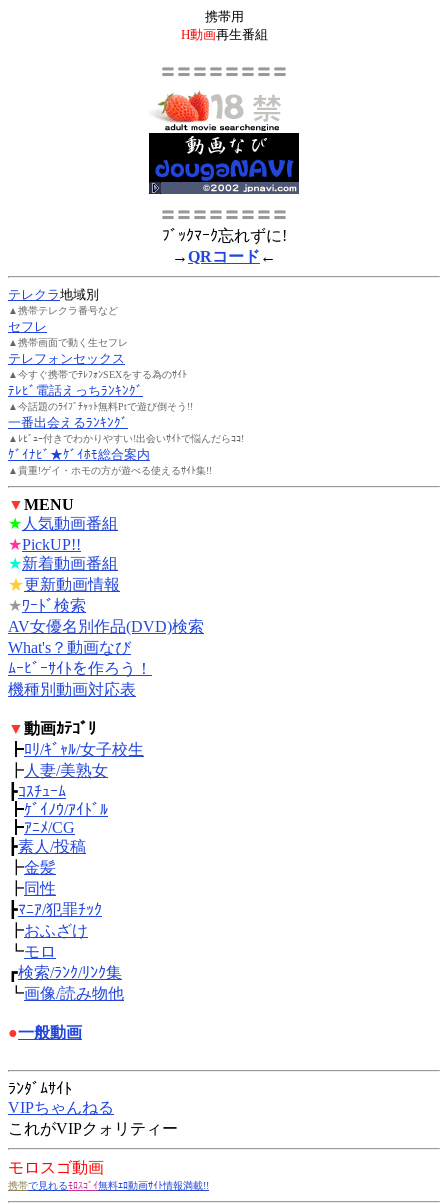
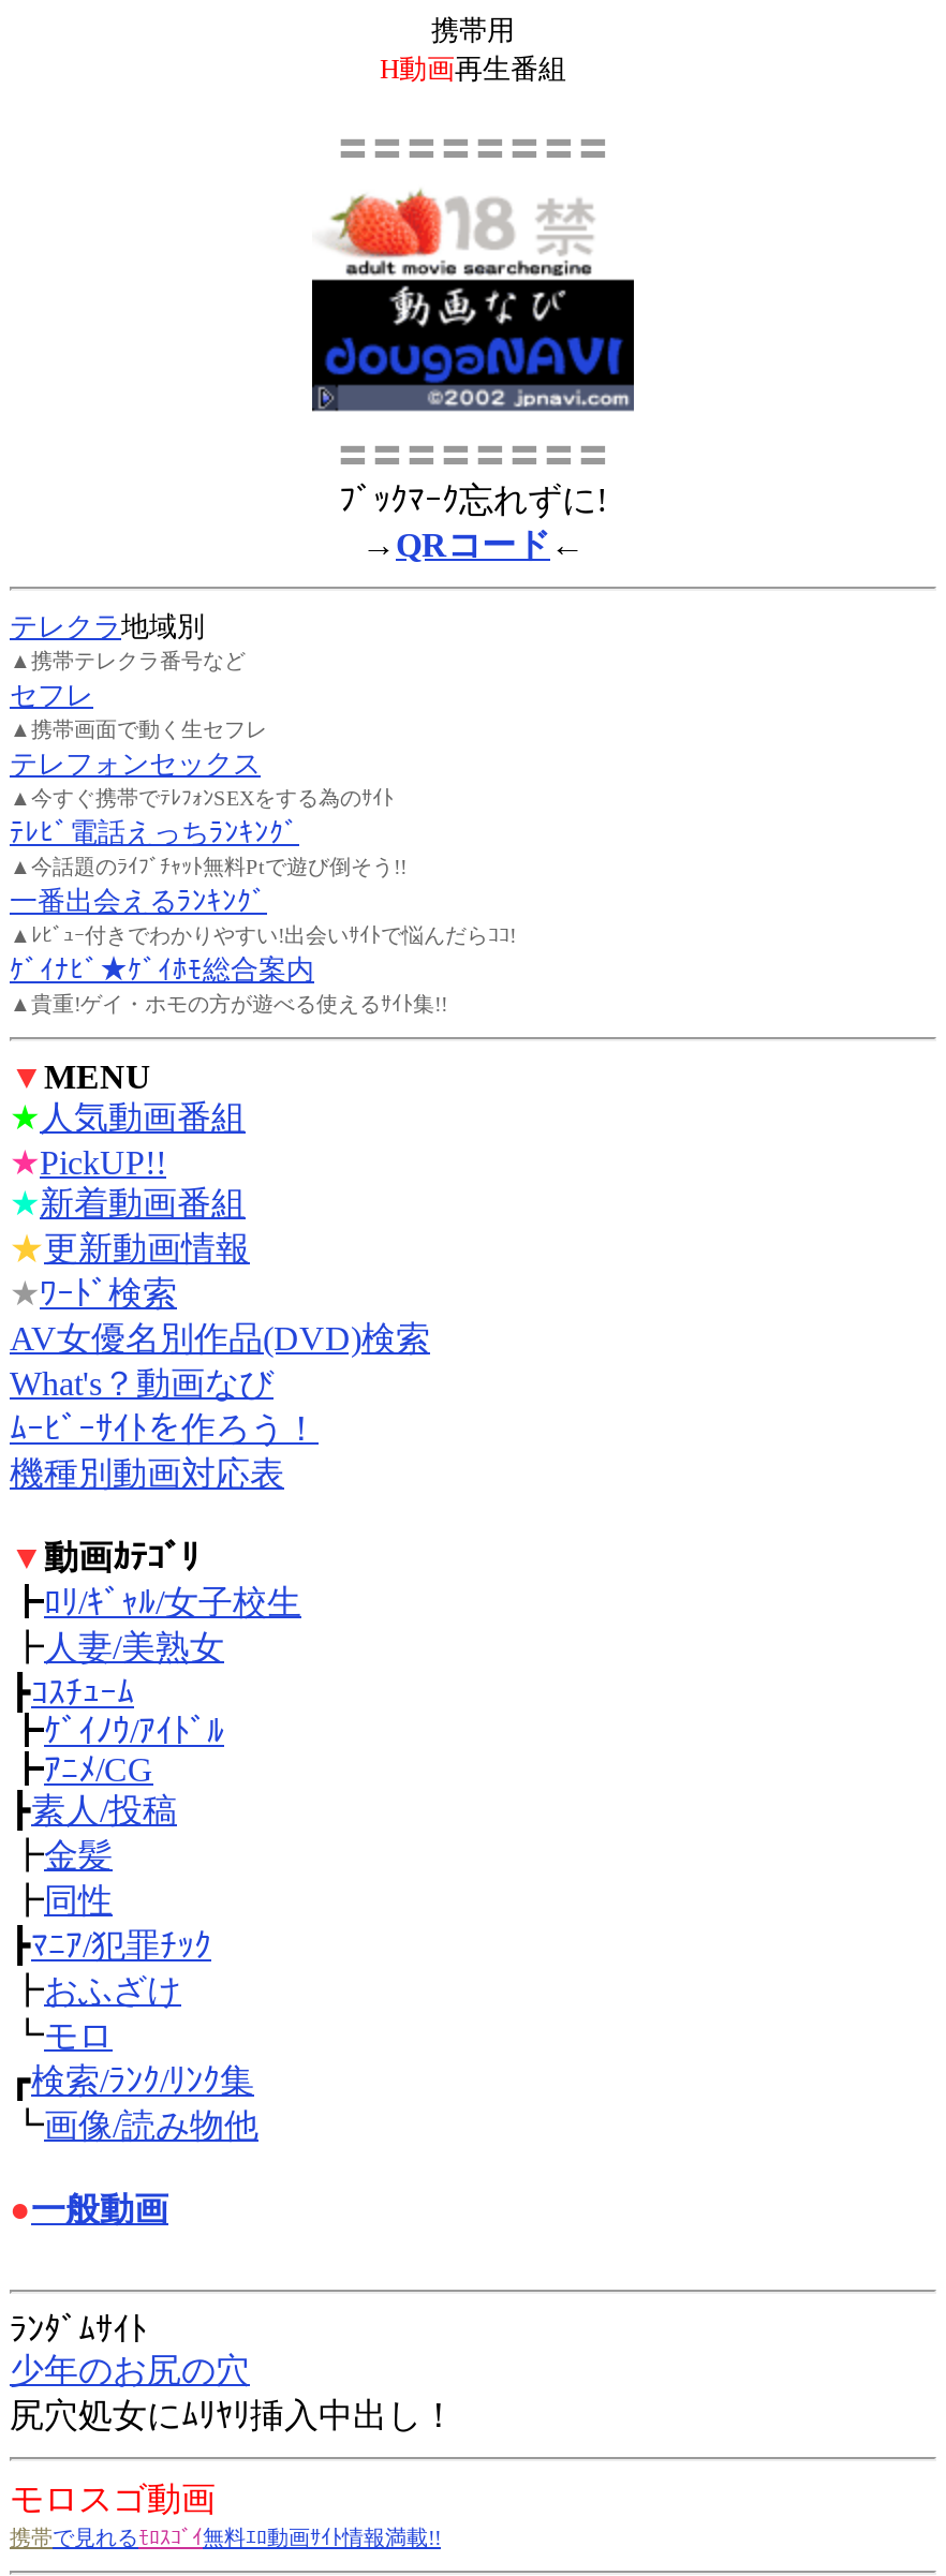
- VIPちゃんねる
- これがVIPクォリティー
+ 少年のお尻の穴
+ 尻穴処女にﾑﾘﾔﾘ挿入中出し！
